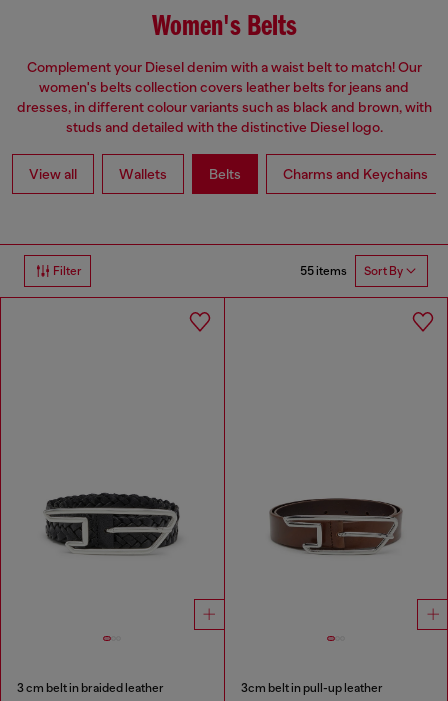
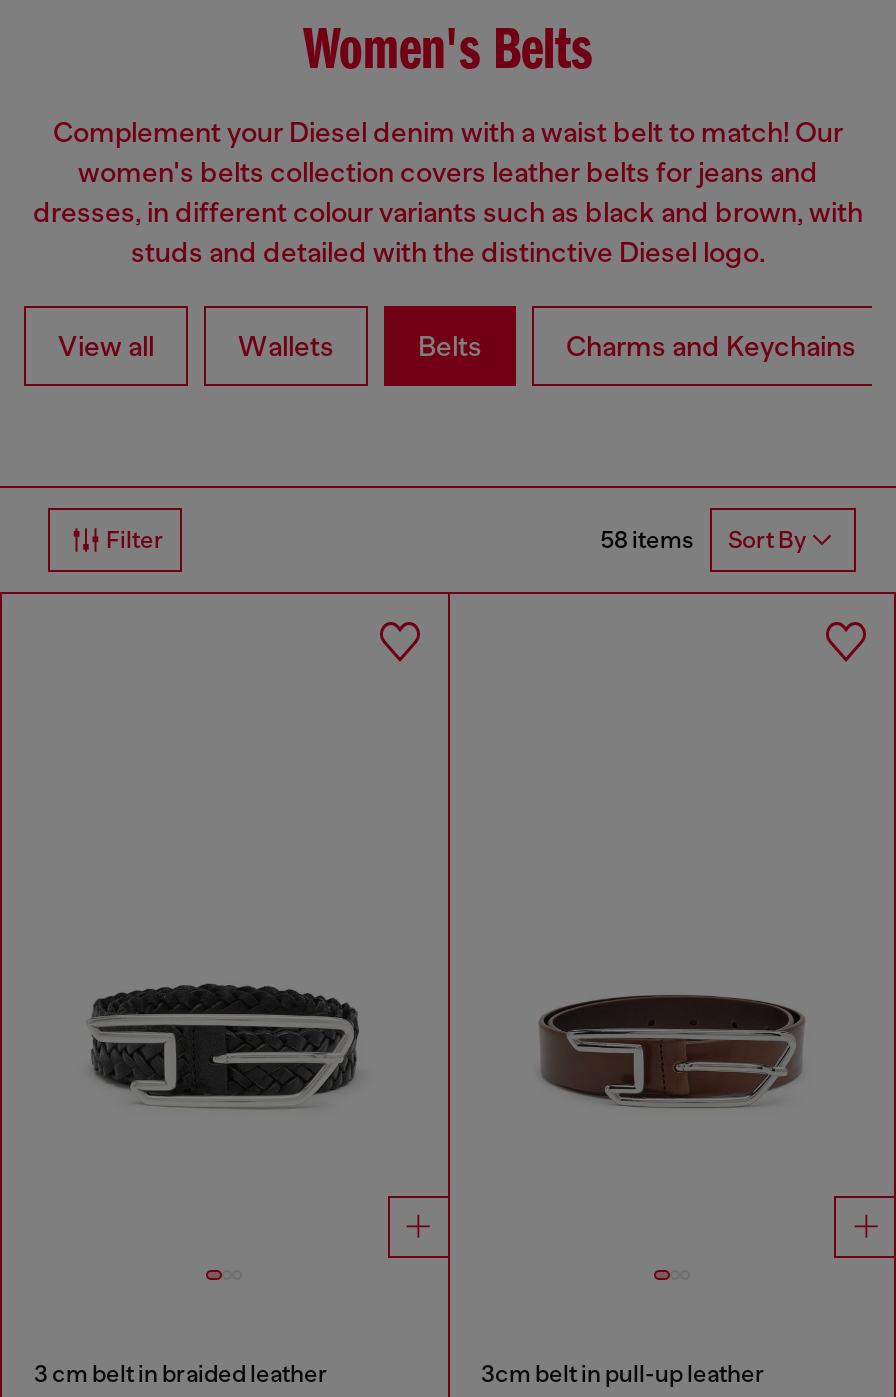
- 55 items Sort By
+ 58 items Sort By
